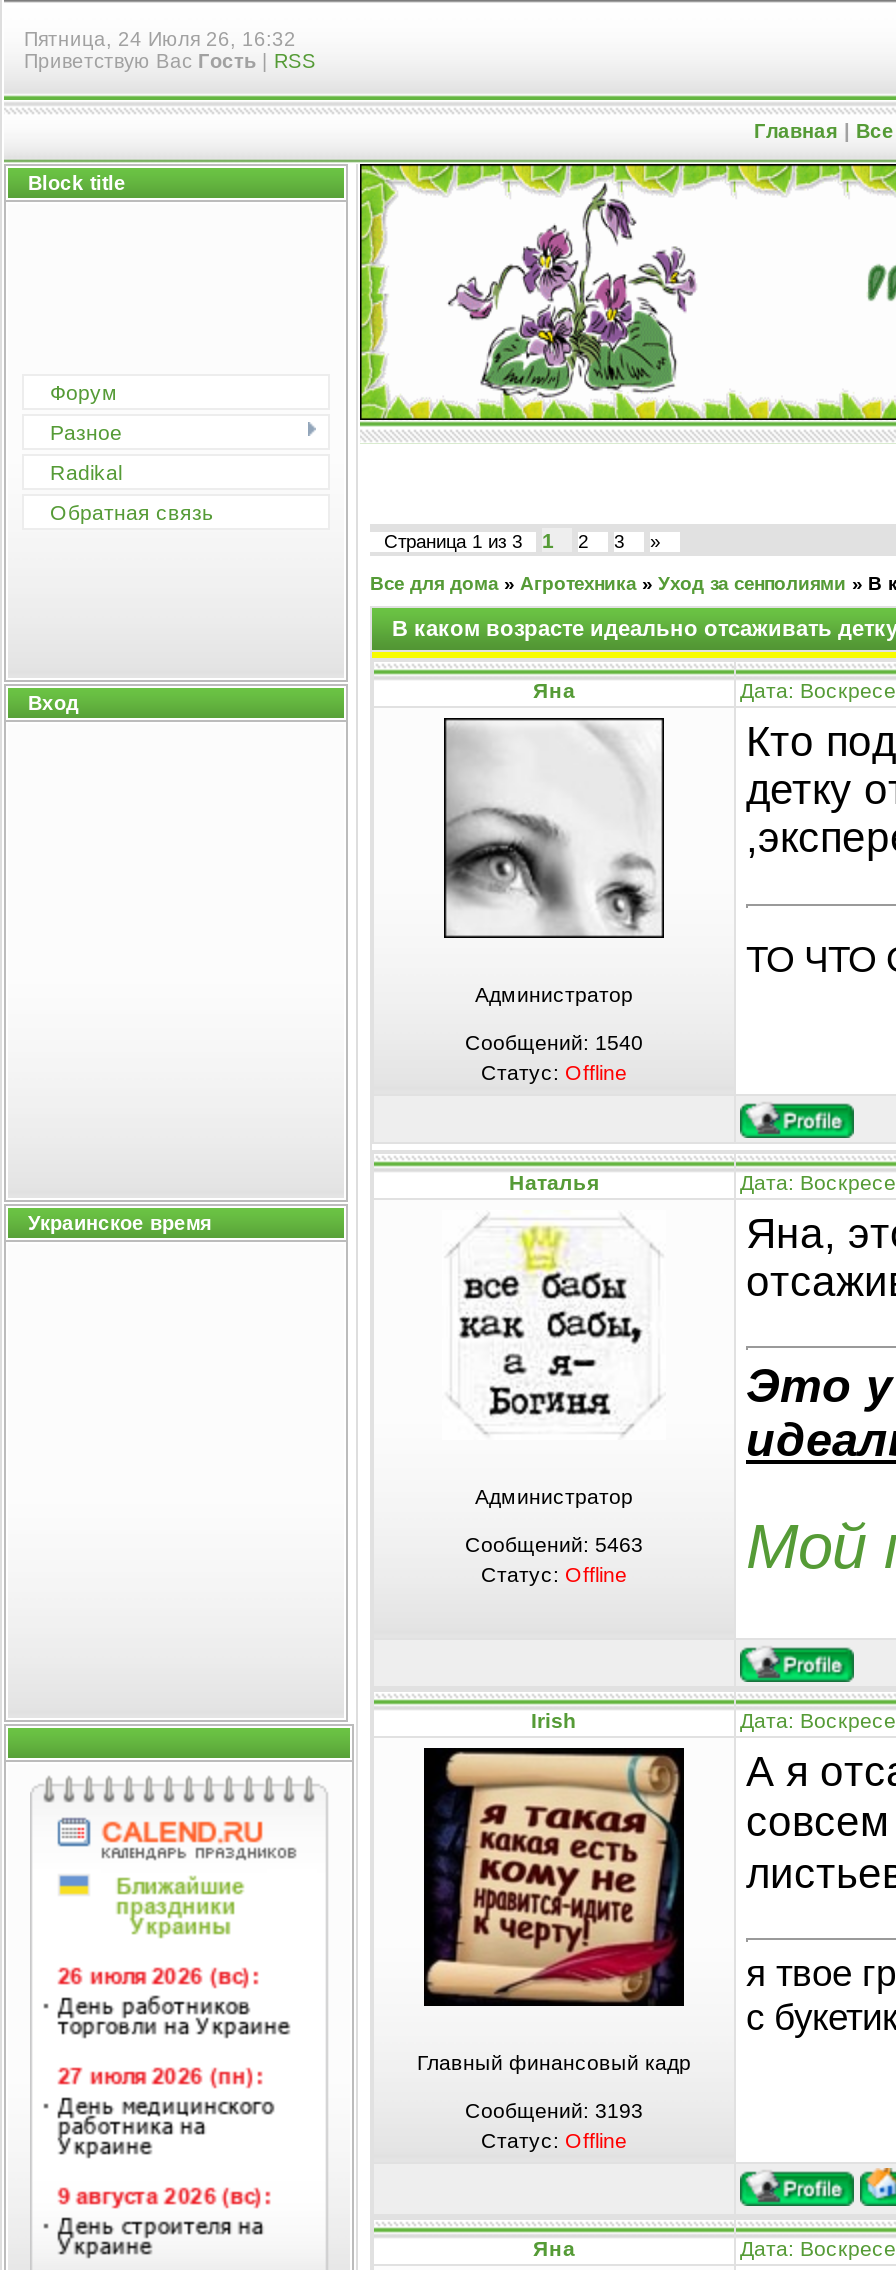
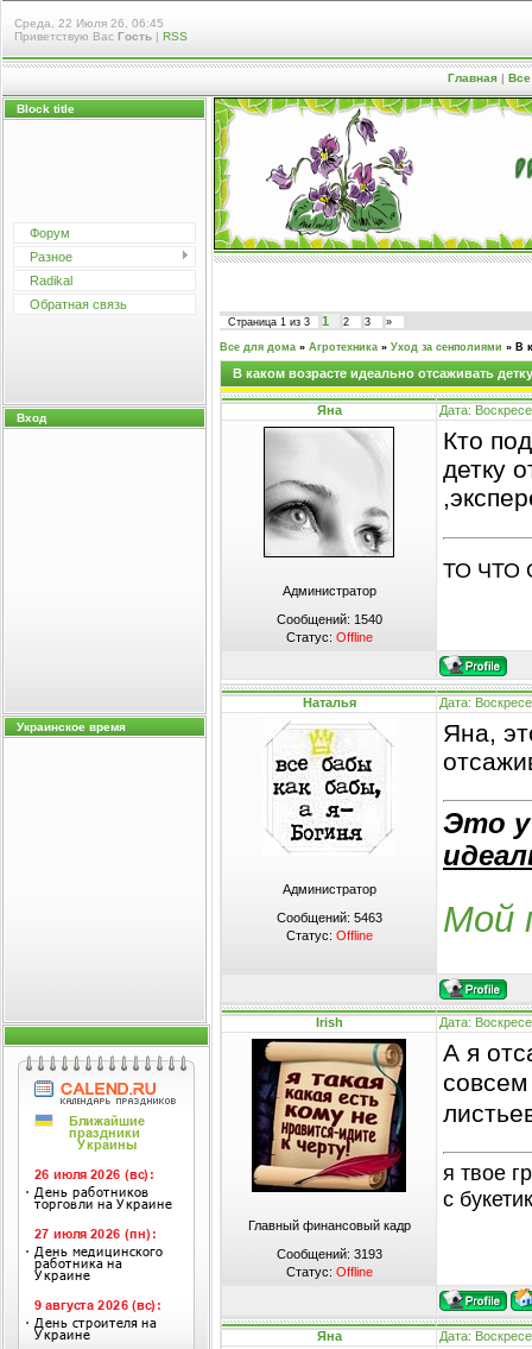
- Пятница, 24 Июля 26, 16:32
+ Среда, 22 Июля 26, 06:45
